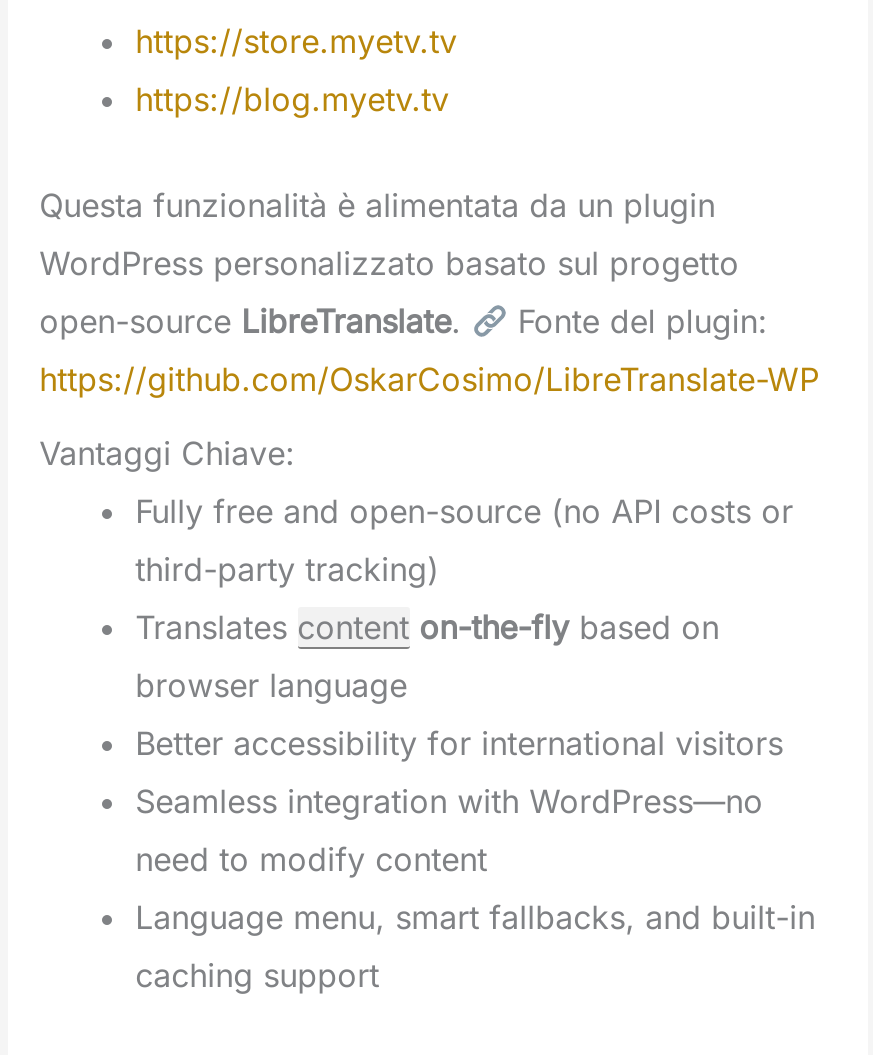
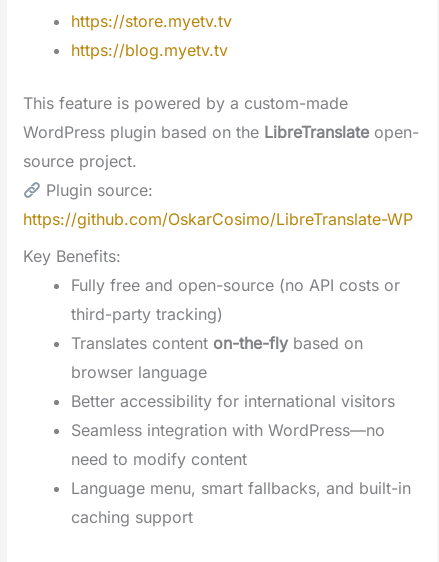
- Questa funzionalità è alimentata da un plugin
- WordPress personalizzato basato sul progetto
- open-source LibreTranslate.
- Fonte del plugin:
+ This feature is powered by a custom-made
+ WordPress plugin based on the LibreTranslate open-
+ source project.
+ Plugin source:

- Vantaggi Chiave:
+ Key Benefits:
